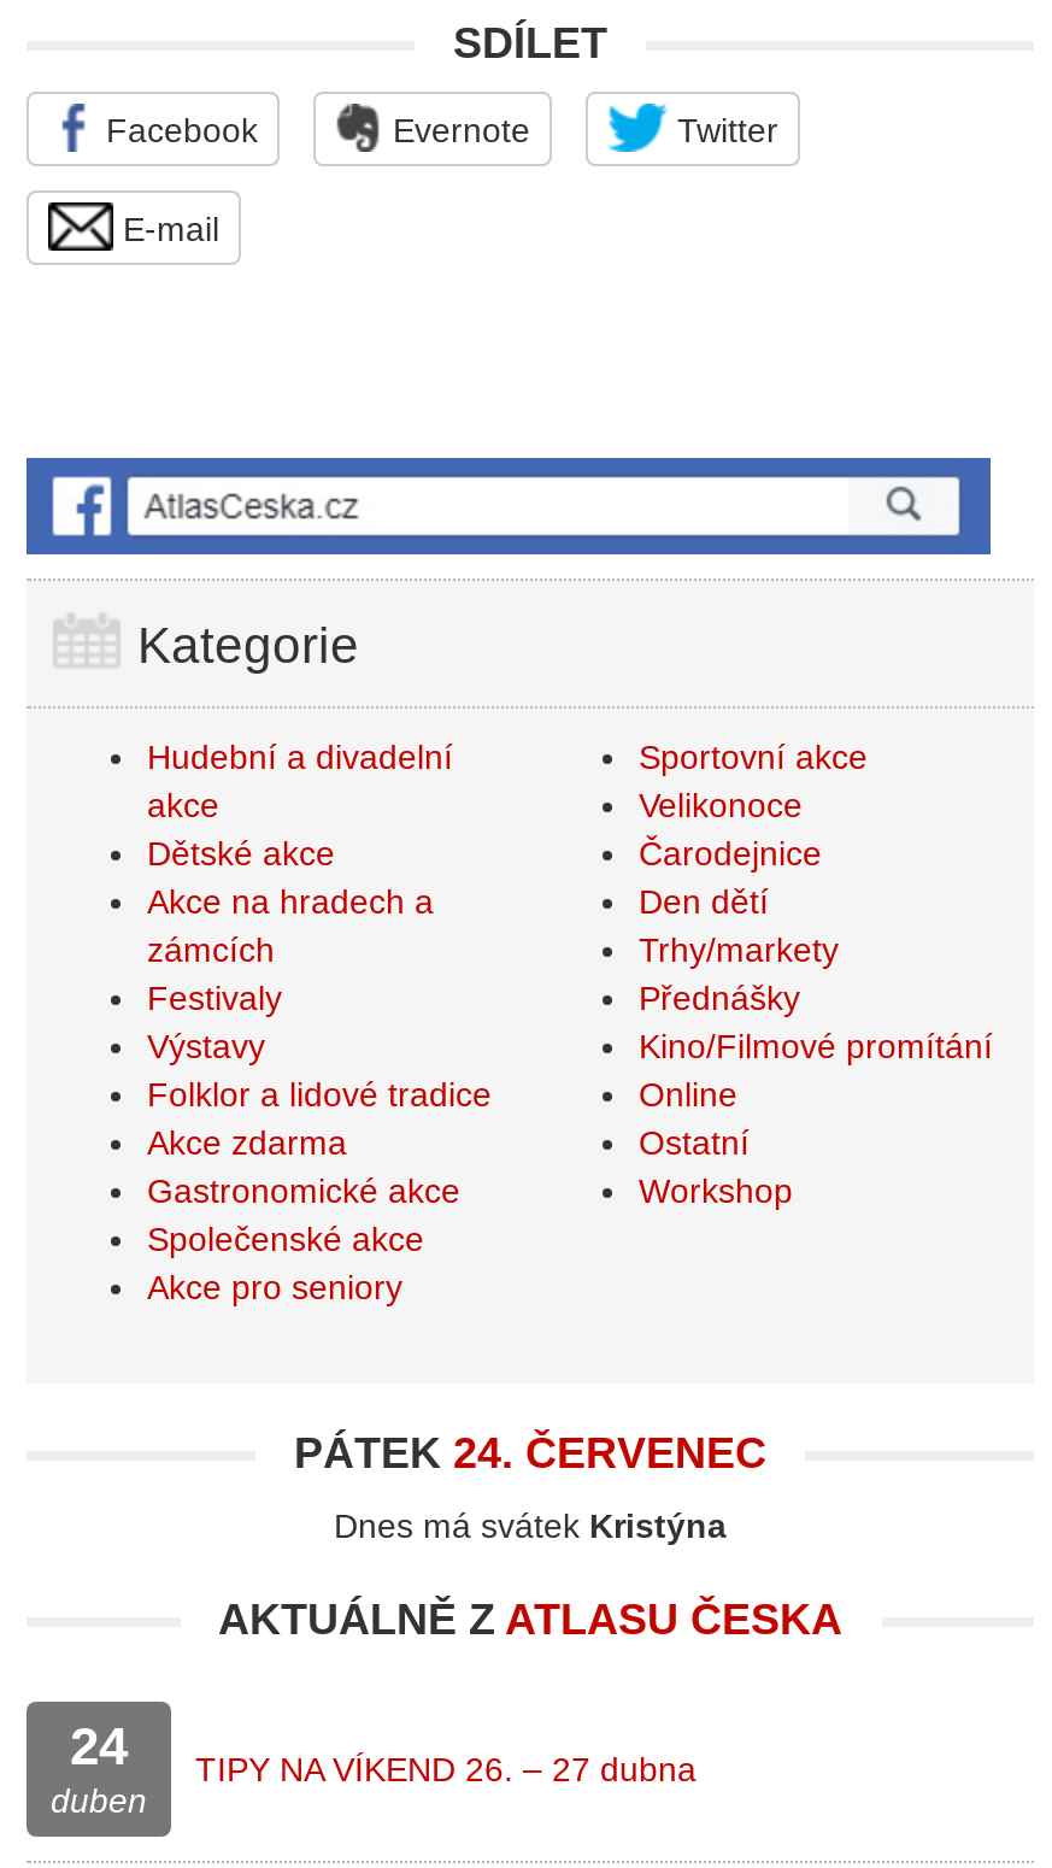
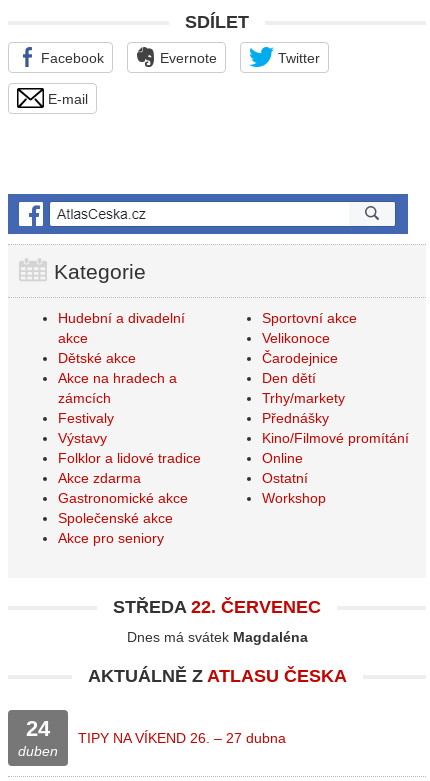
- PÁTEK 24. ČERVENEC
+ STŘEDA 22. ČERVENEC

- Dnes má svátek Kristýna
+ Dnes má svátek Magdaléna
